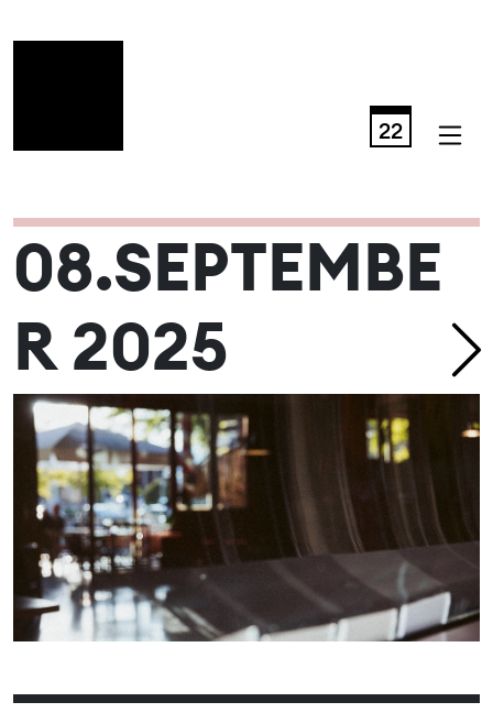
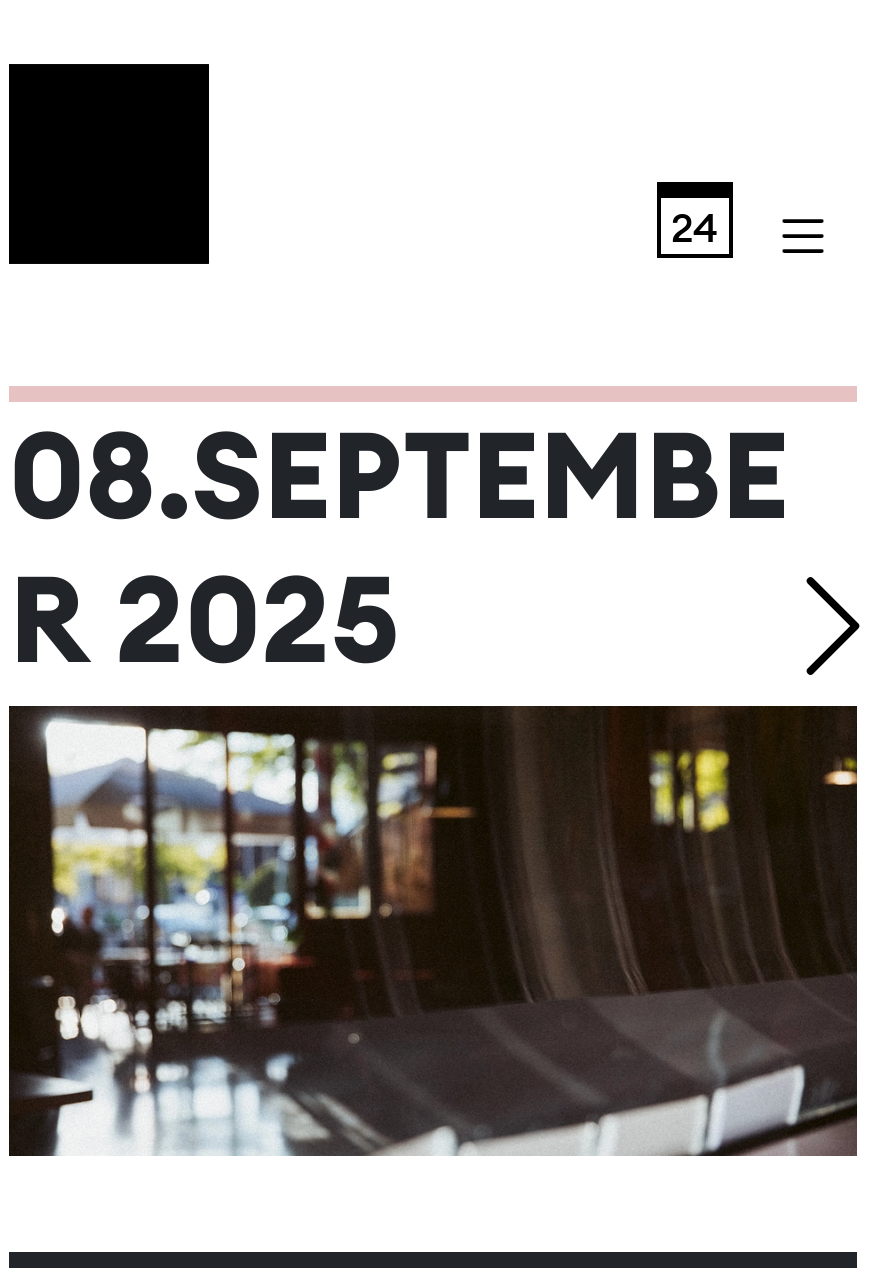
- 22
+ 24
